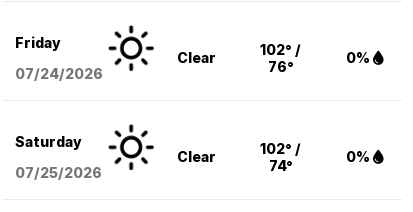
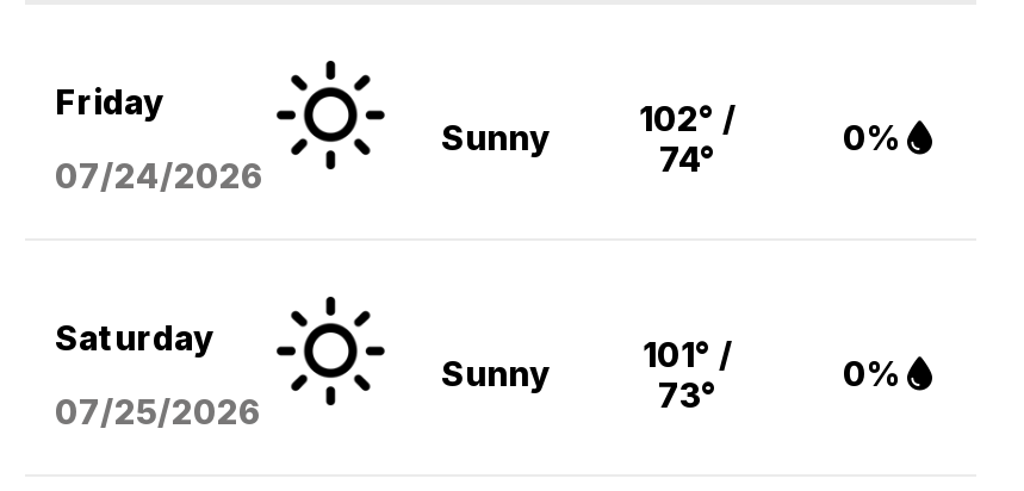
- Clear
+ Sunny

- 76°
+ 74°

- Clear
- 102° /
- 74°
+ Sunny
+ 101° /
+ 73°
